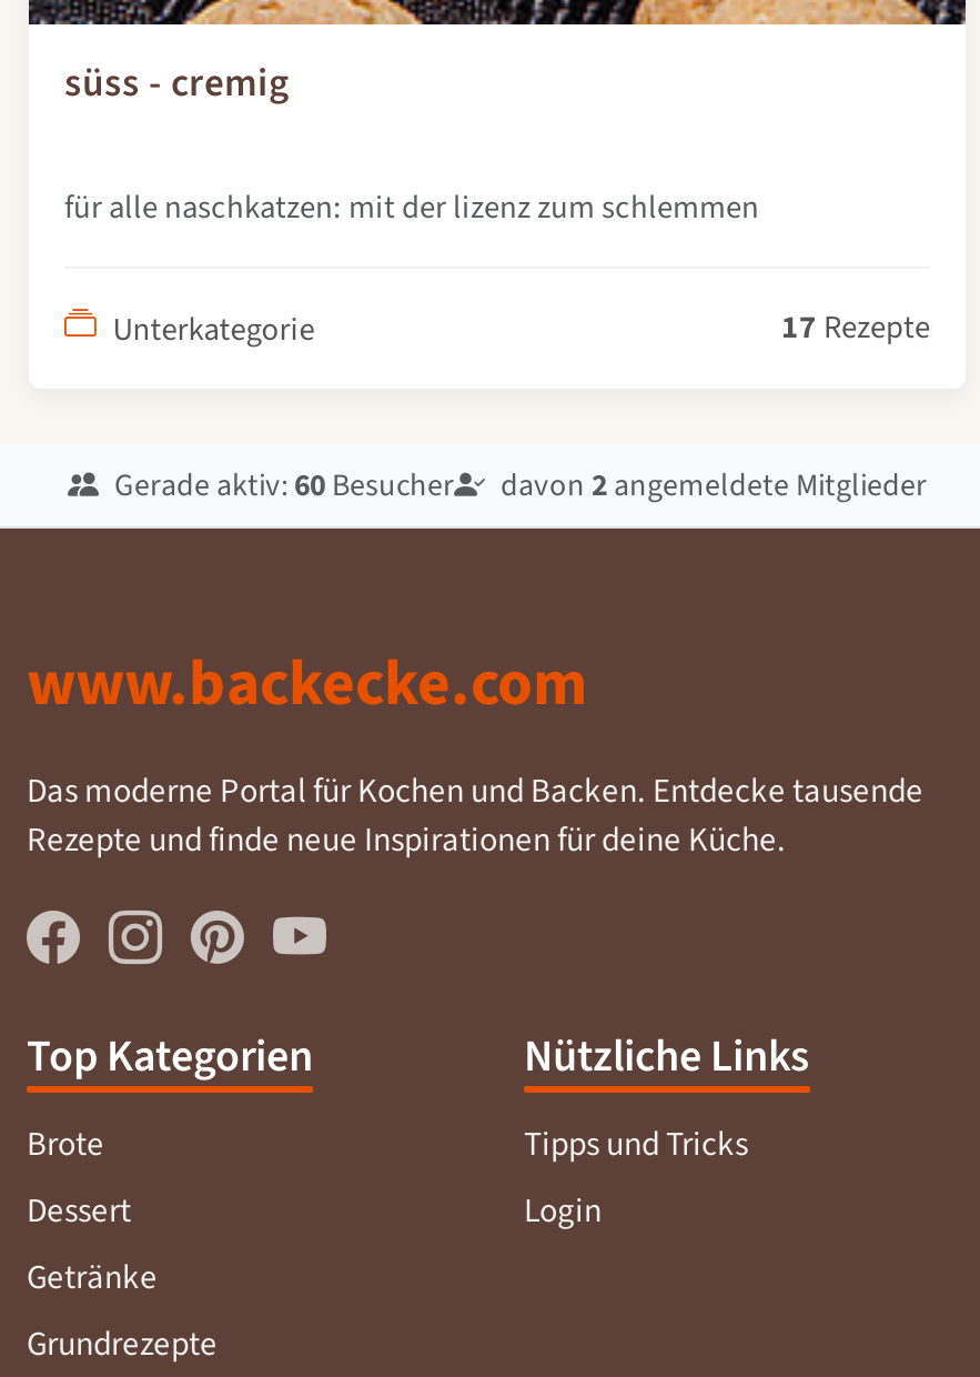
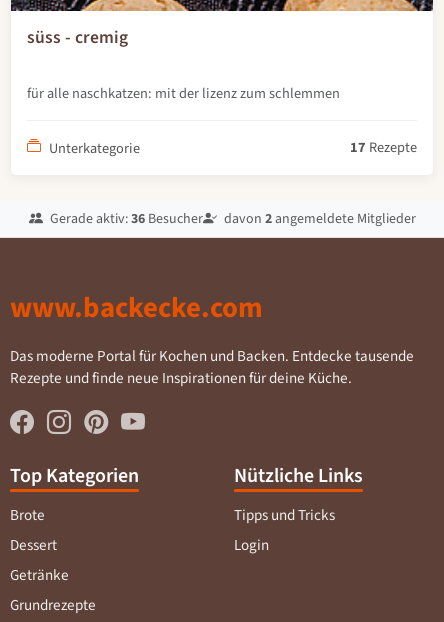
- Gerade aktiv: 60 Besucher
+ Gerade aktiv: 36 Besucher
